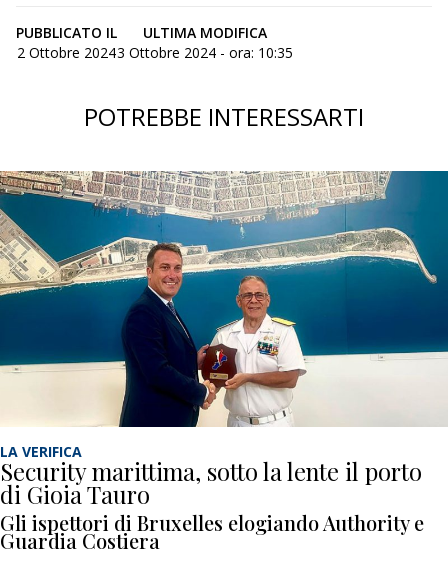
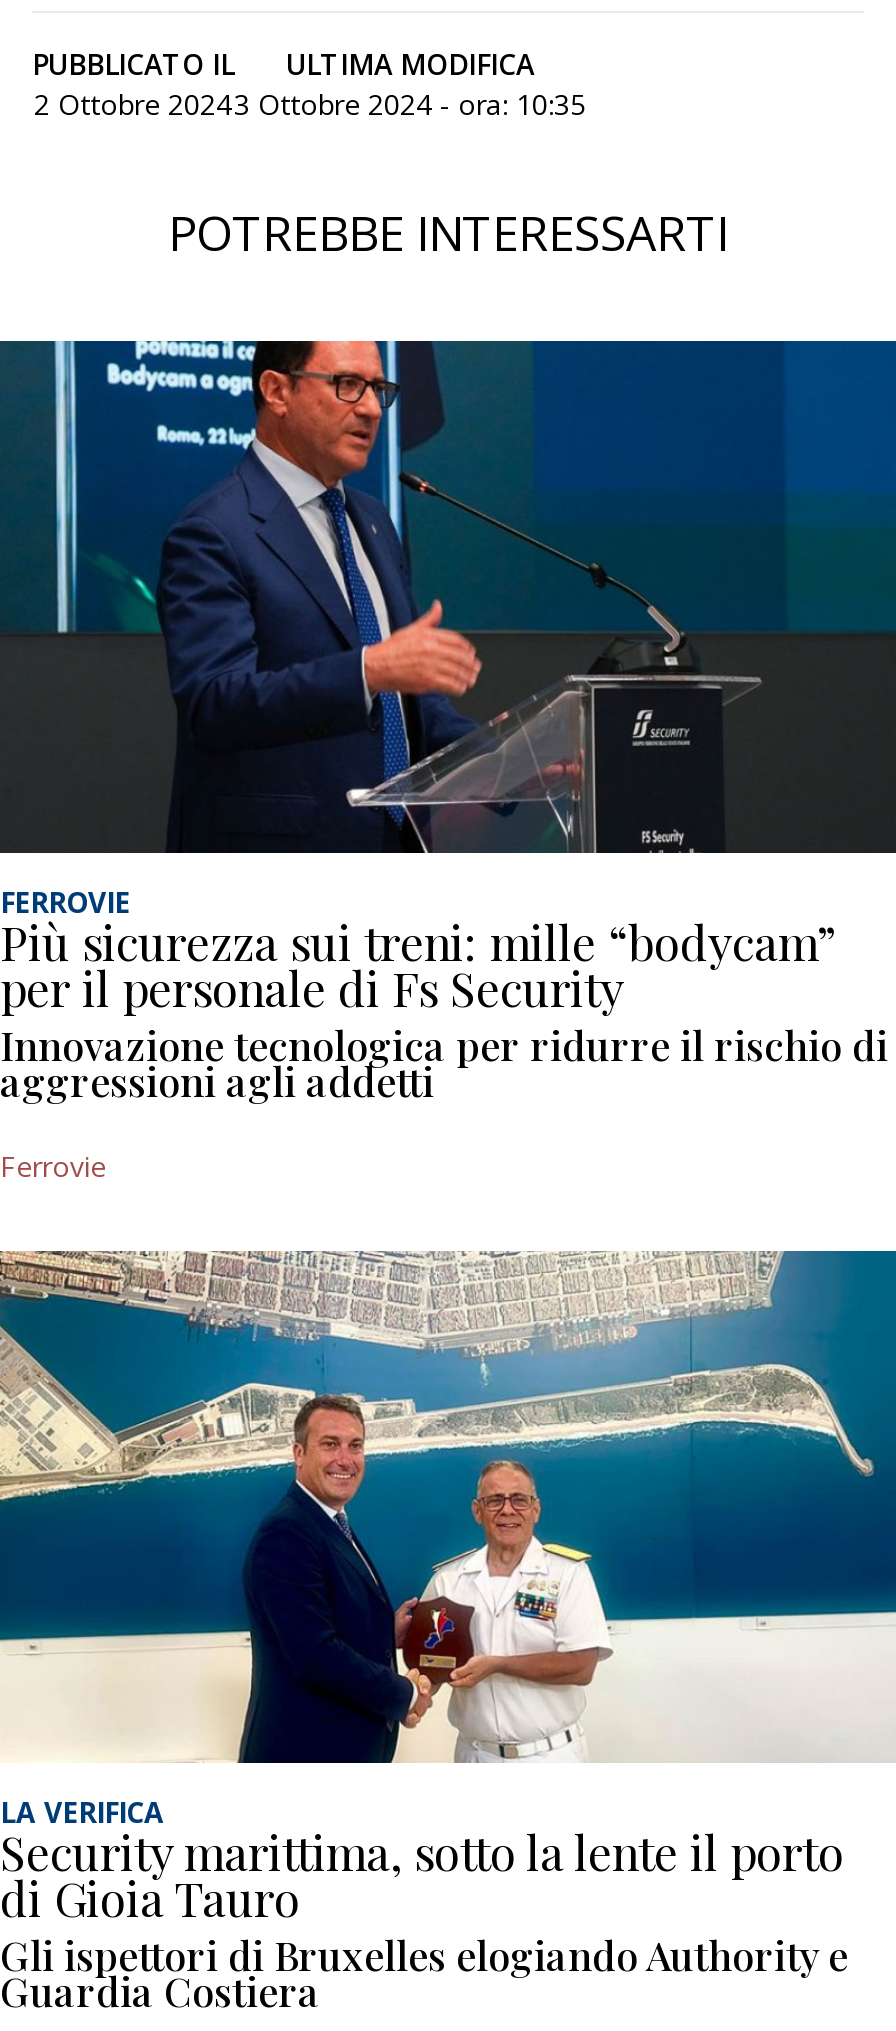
+ [image]
+ FERROVIE
+ Più sicurezza sui treni: mille “bodycam”
+ per il personale di Fs Security
+ Innovazione tecnologica per ridurre il rischio di
+ aggressioni agli addetti
+ Ferrovie
